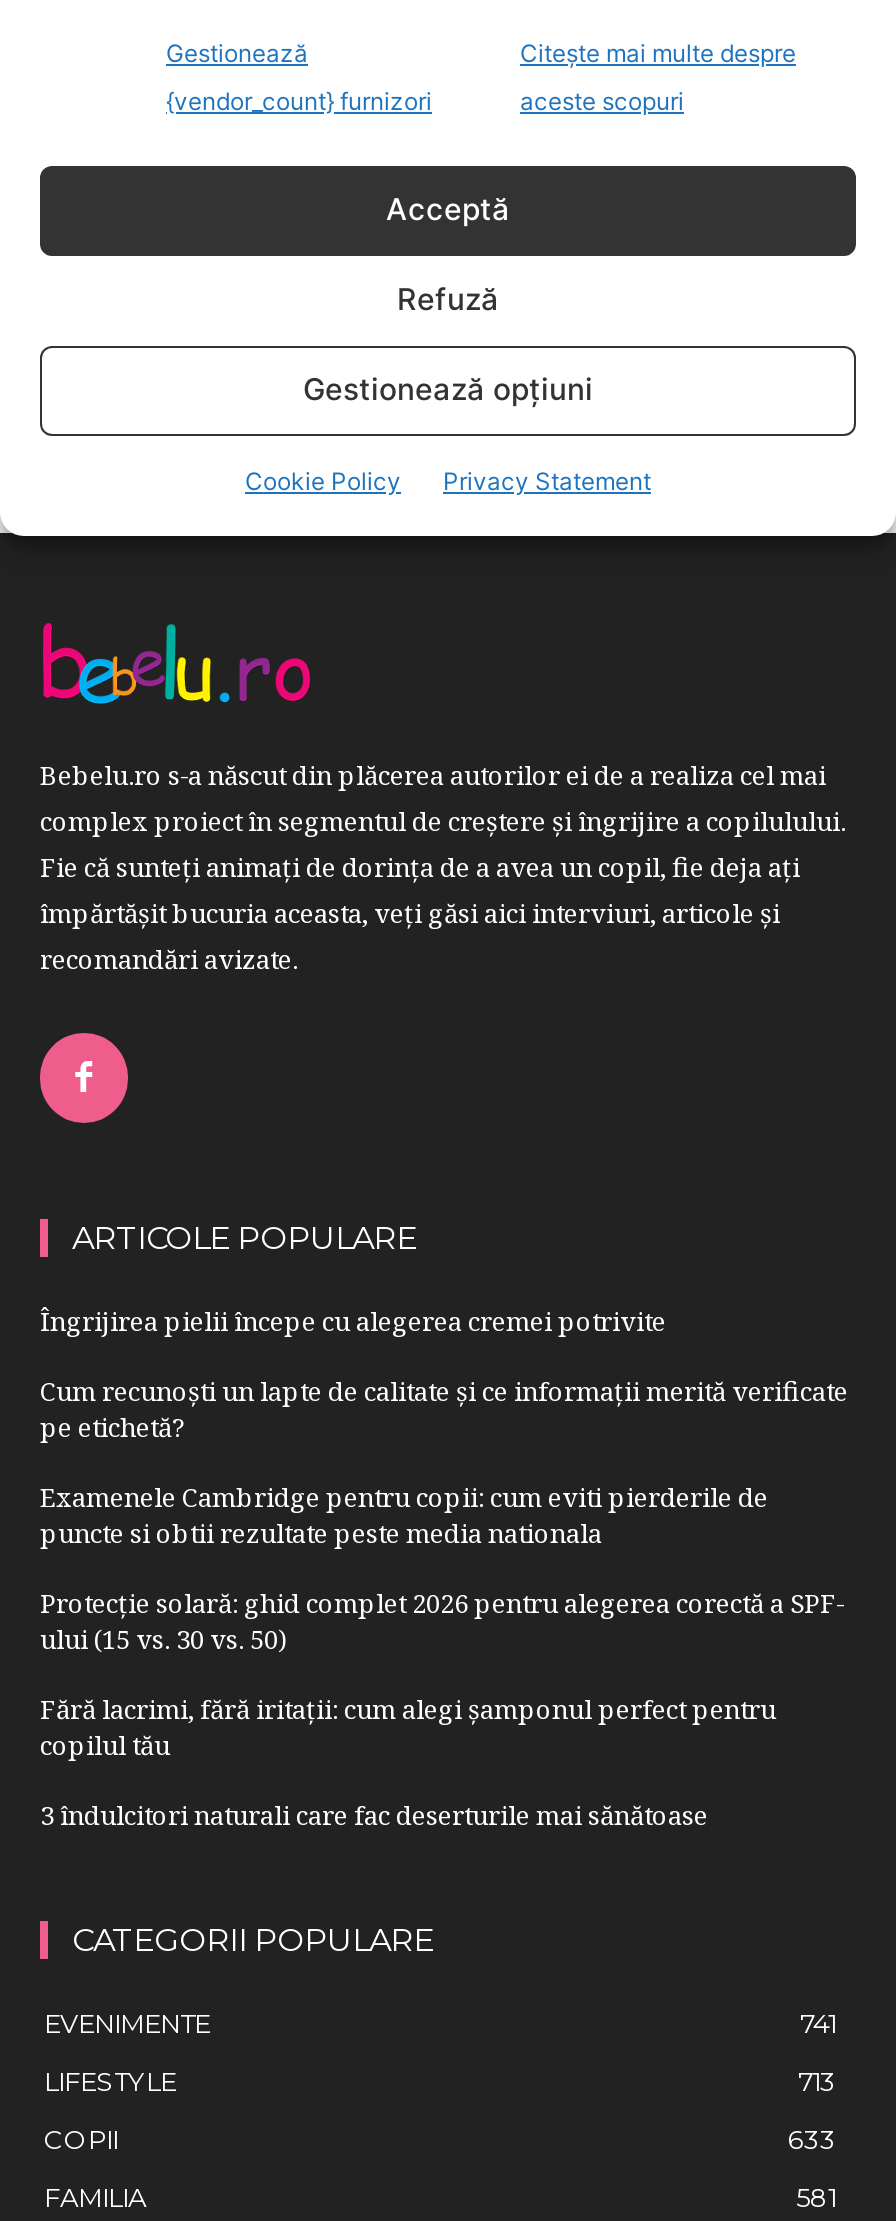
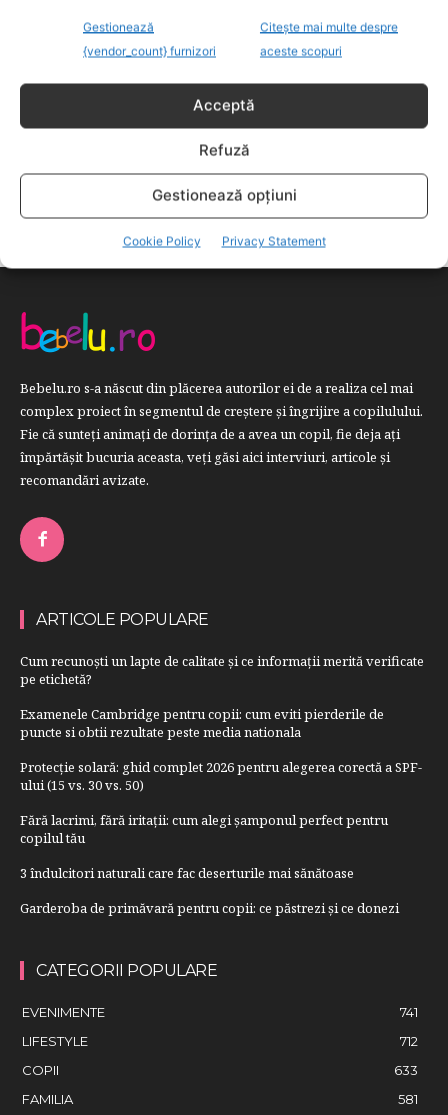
- Îngrijirea pielii începe cu alegerea cremei potrivite

moved up: Cum recunoști un lapte de calitate și ce informații merită verificate | pe etichetă? | Examenele Cambridge pentru copii: cum eviti pierderile de | ... | copilul tău | 3 îndulcitori naturali care fac deserturile mai sănătoase

+ Garderoba de primăvară pentru copii: ce păstrezi și ce donezi

- 713
+ 712
